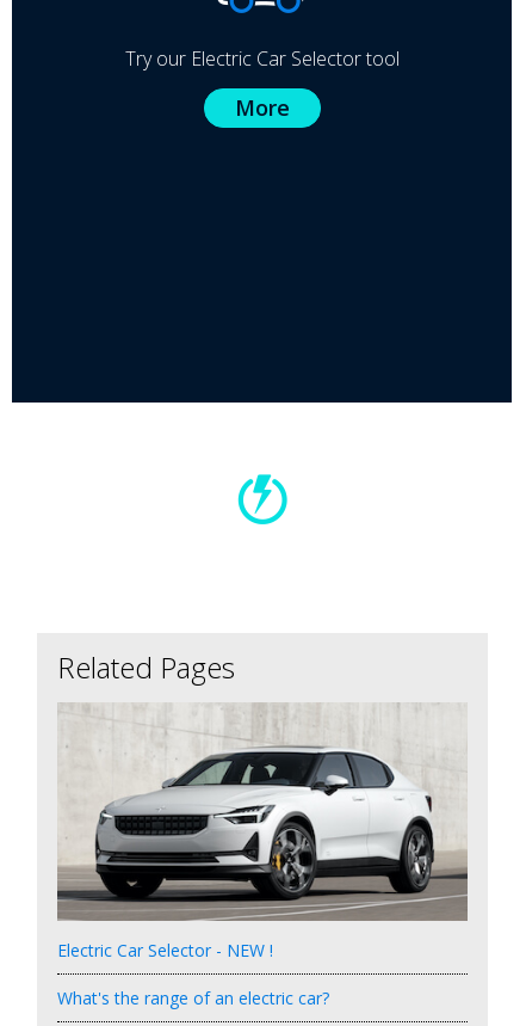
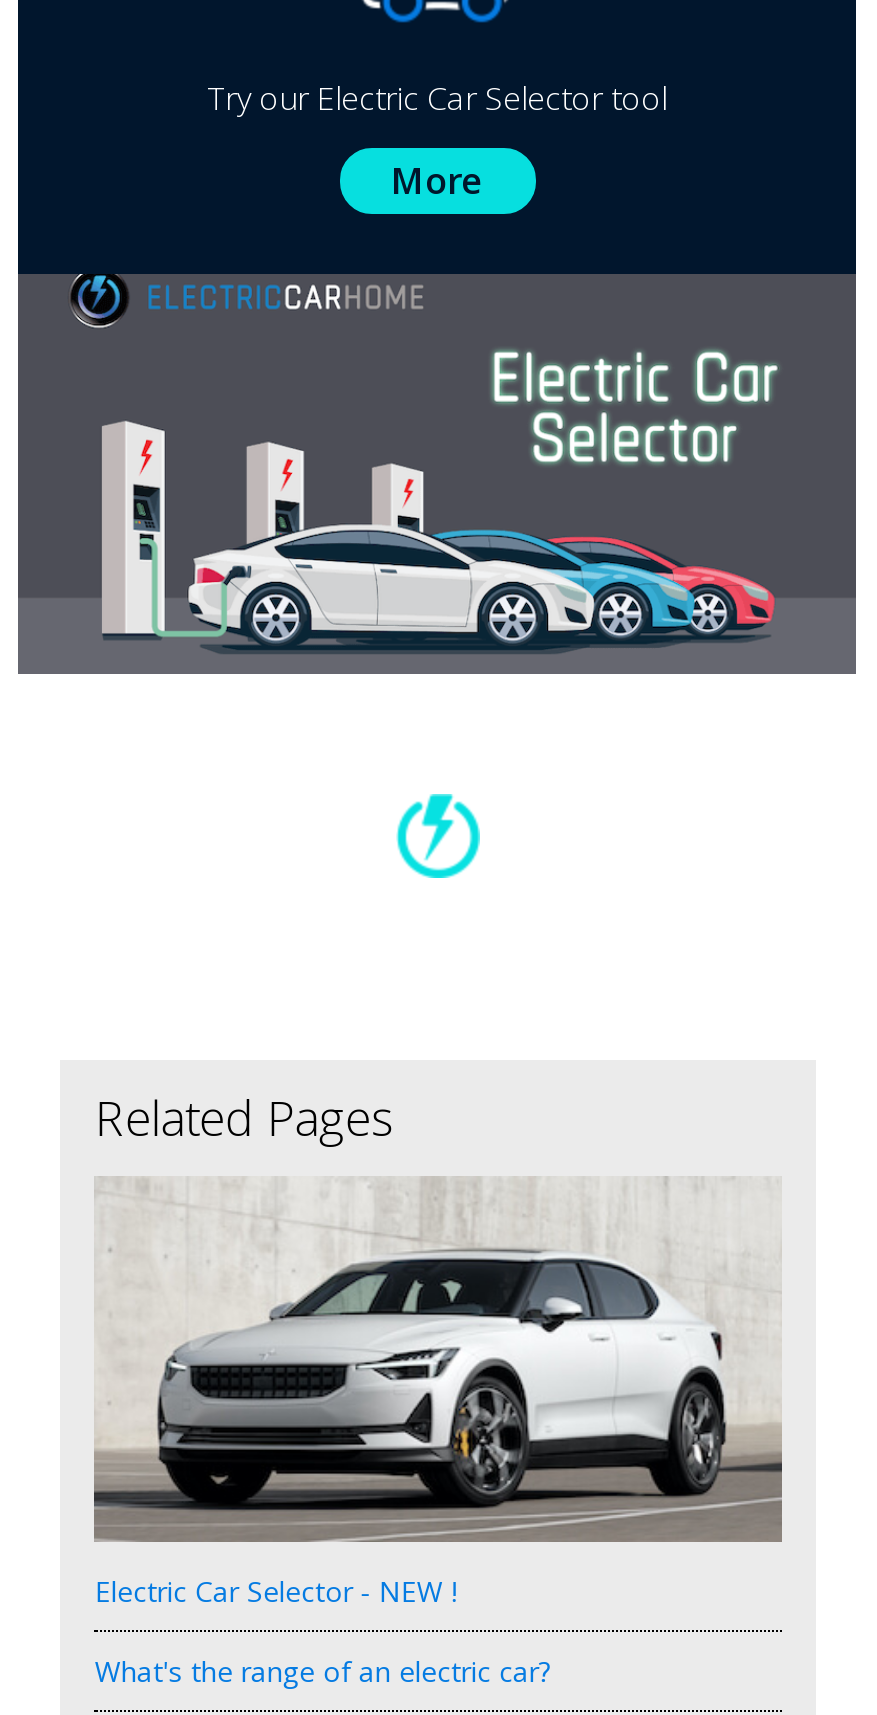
+ [image]
